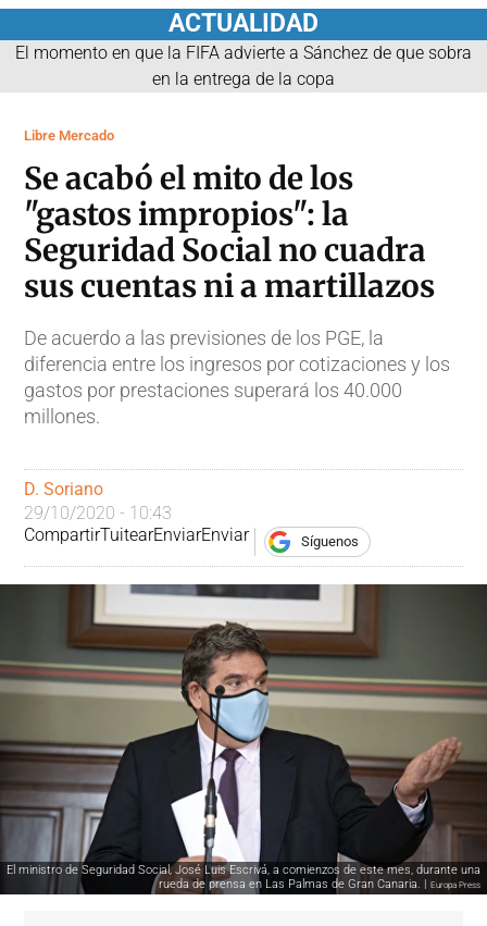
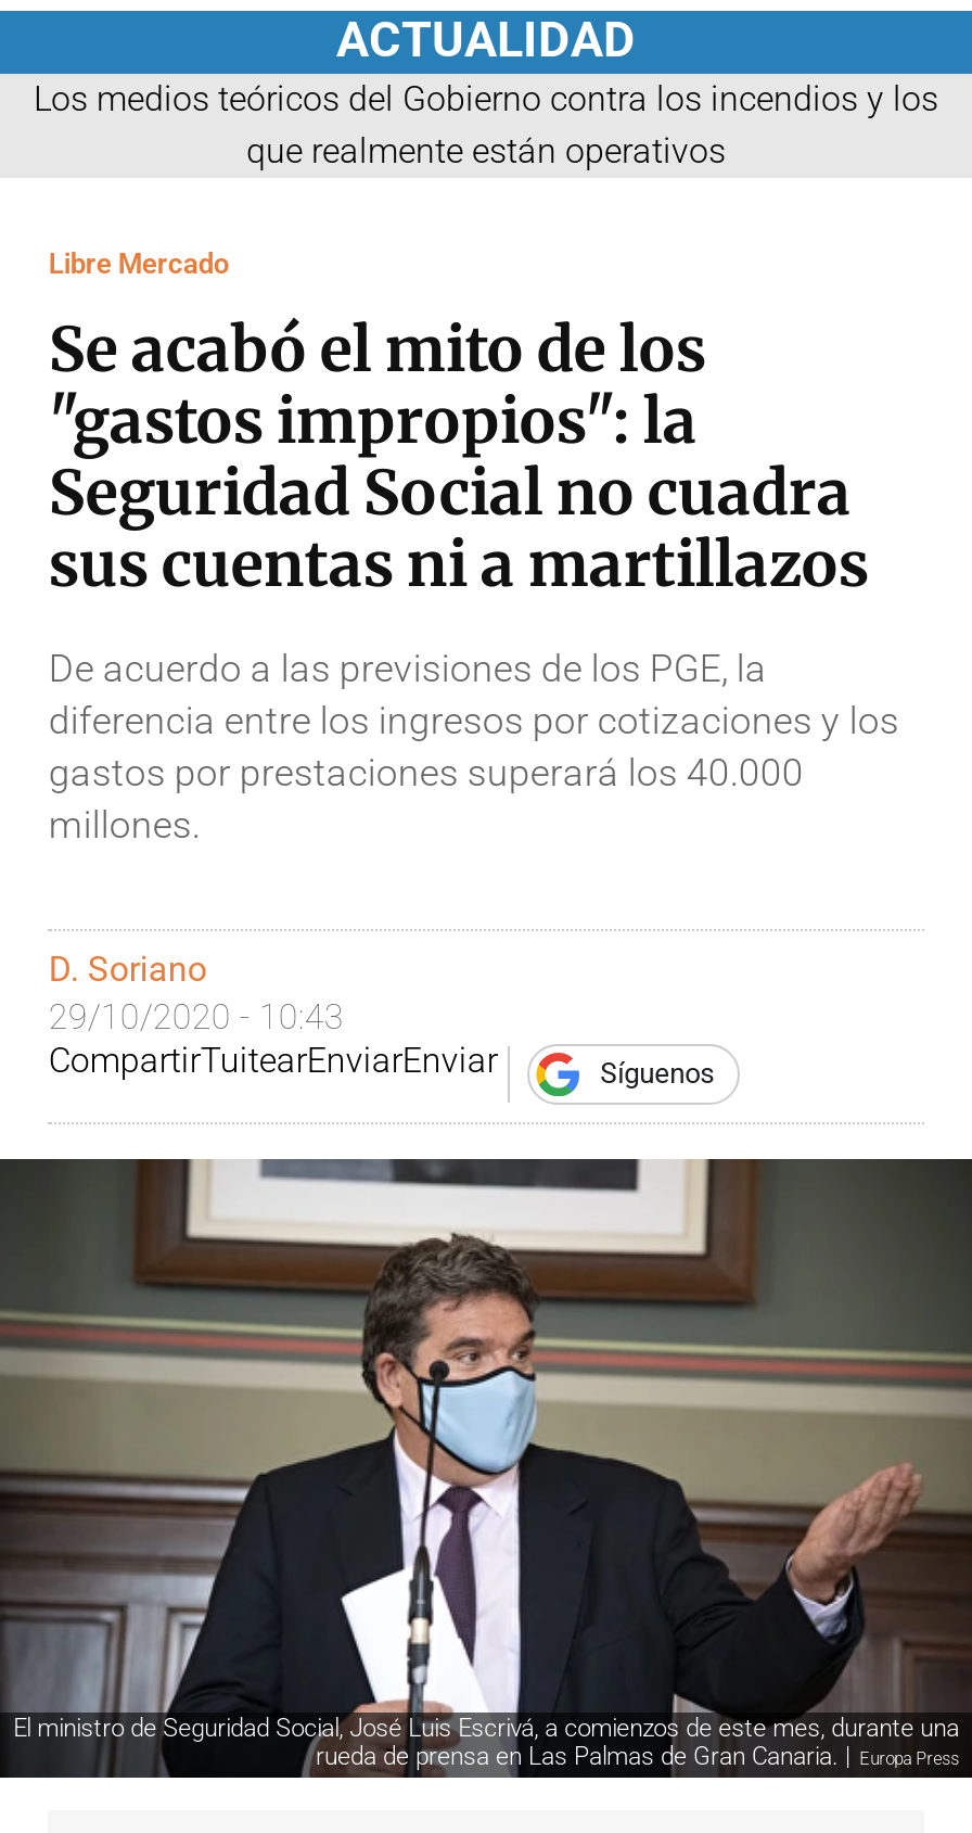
- El momento en que la FIFA advierte a Sánchez de que sobra
- en la entrega de la copa
+ Los medios teóricos del Gobierno contra los incendios y los
+ que realmente están operativos
